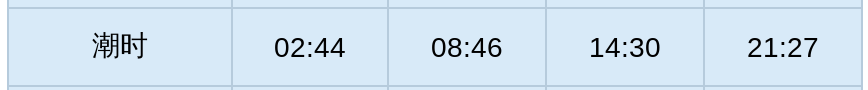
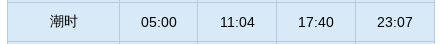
- 02:44
+ 05:00

- 08:46
+ 11:04

- 14:30
+ 17:40

- 21:27
+ 23:07
